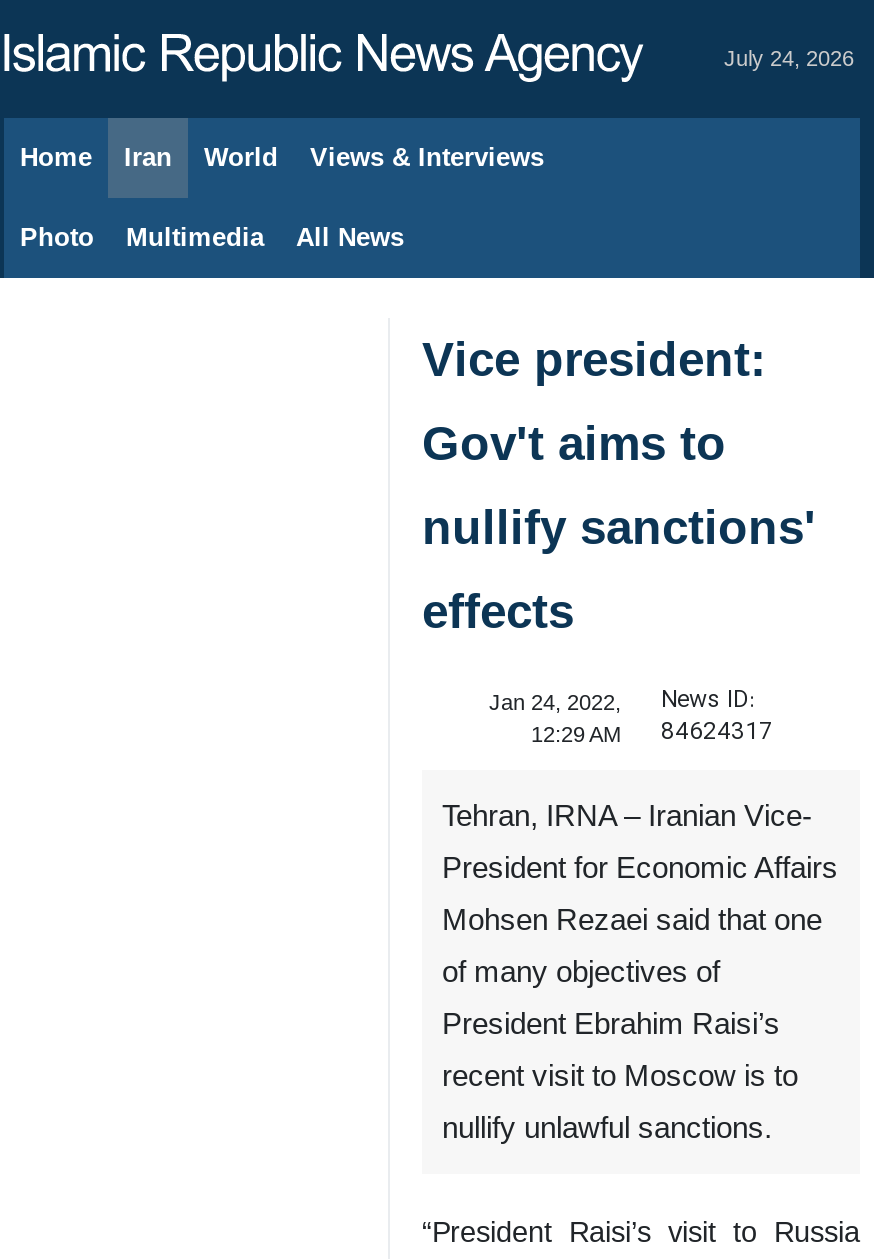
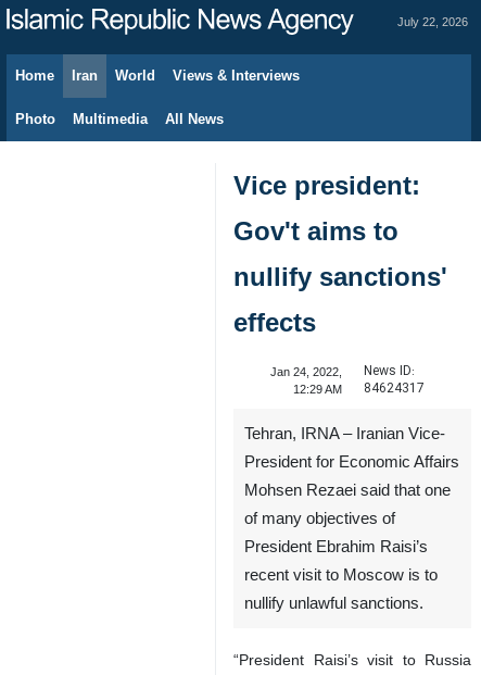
- July 24, 2026
+ July 22, 2026
